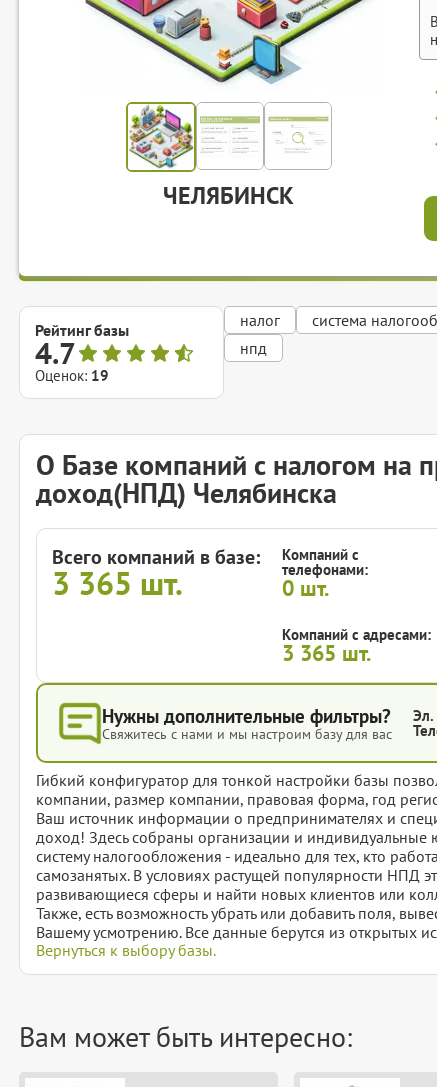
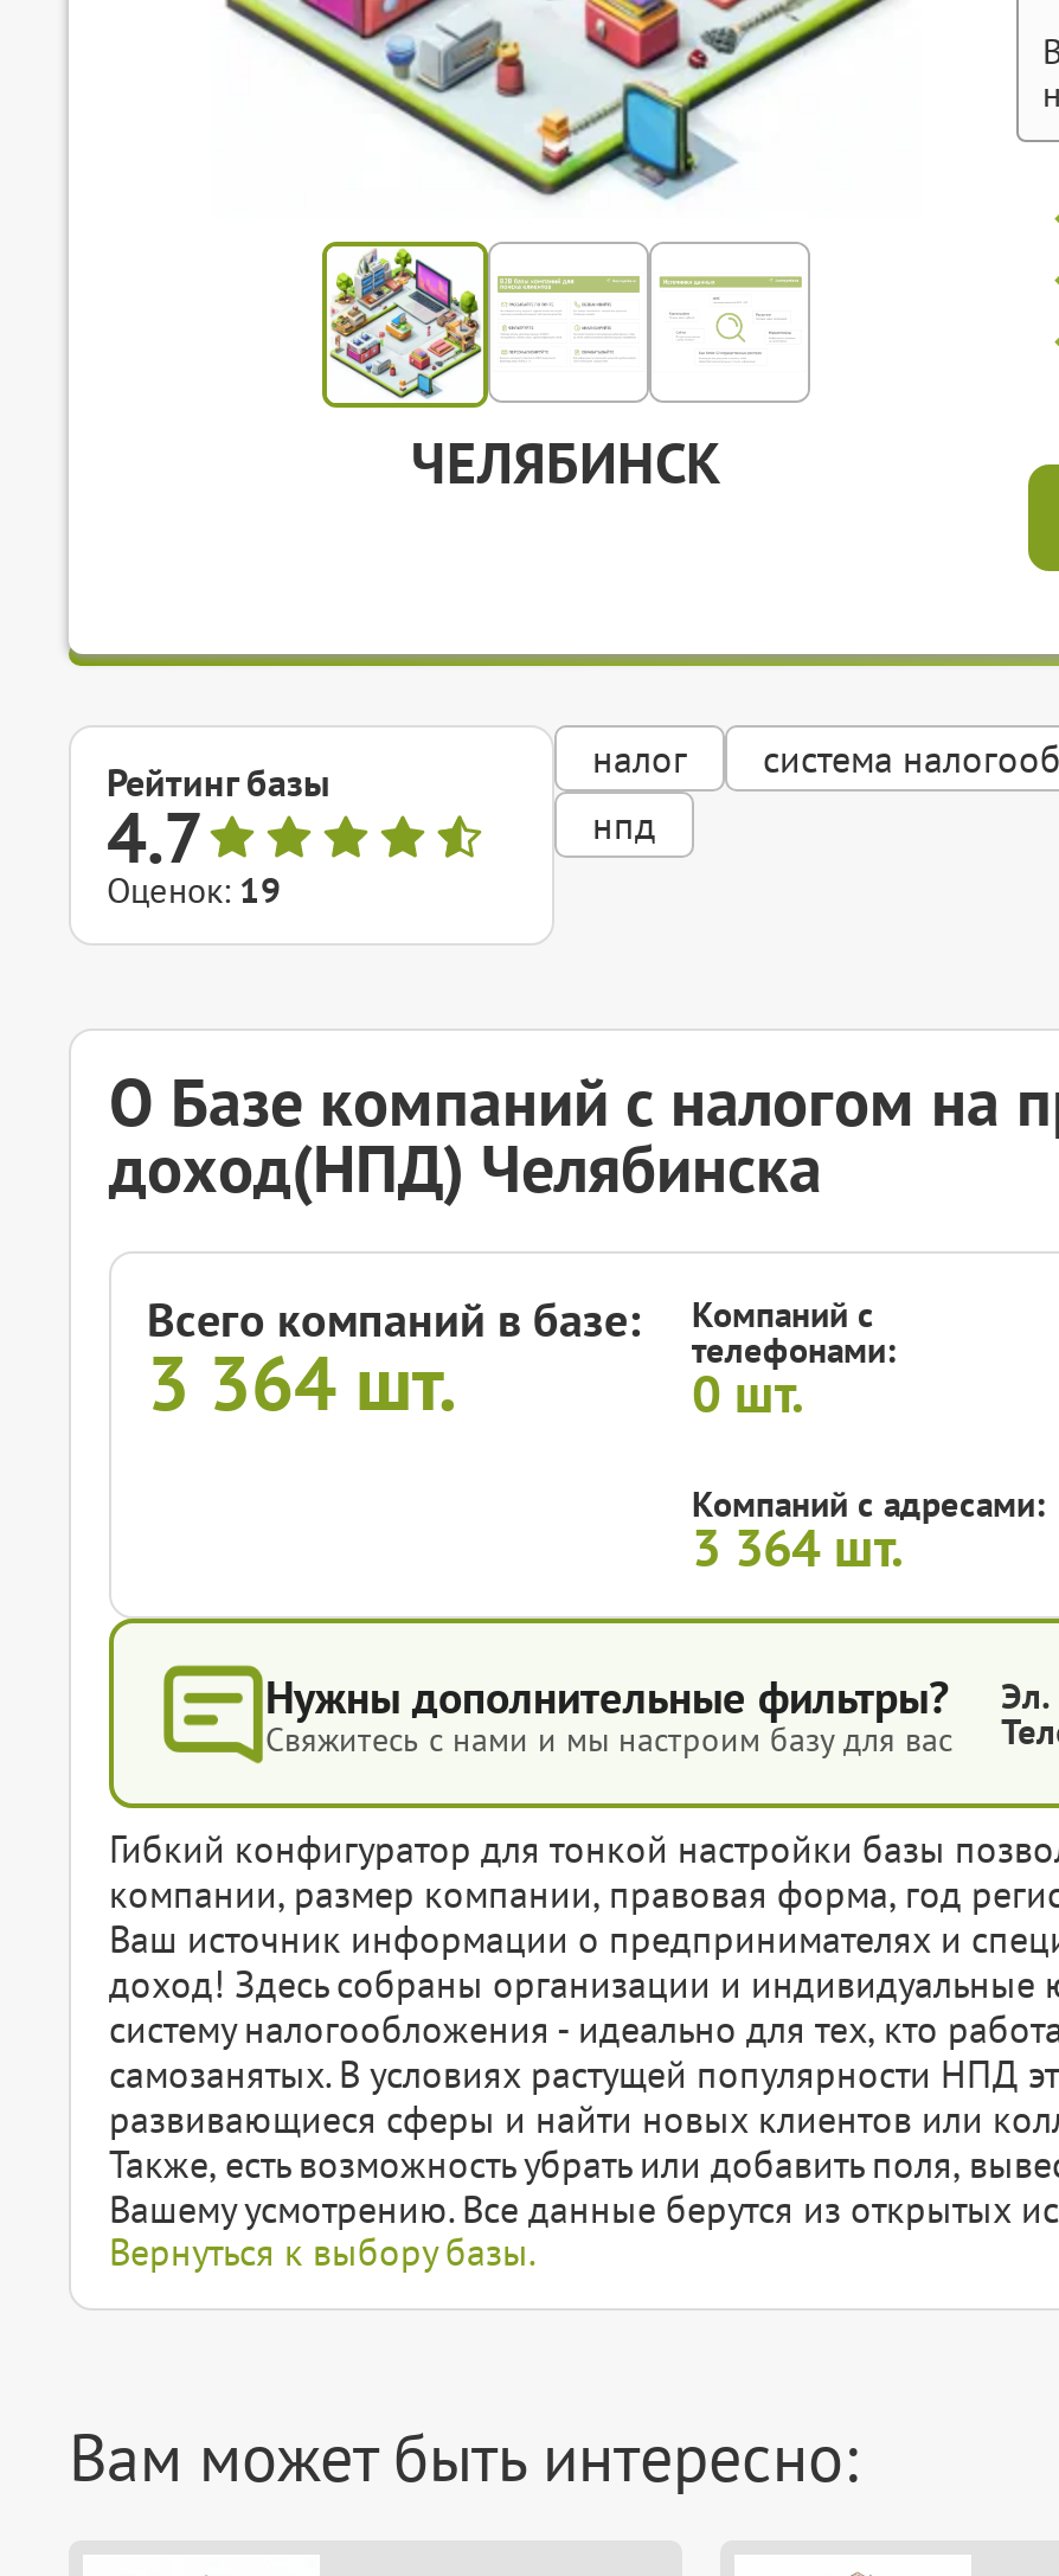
- 3 365шт.
+ 3 364шт.

- 3 365шт.
+ 3 364шт.
